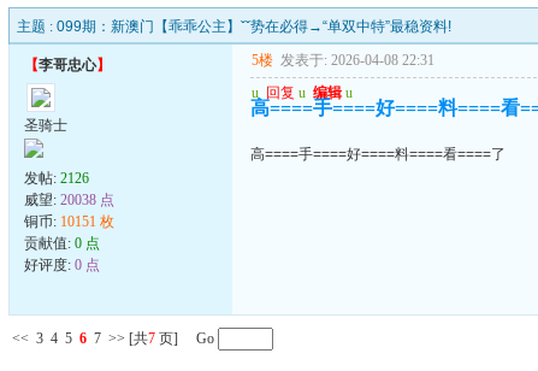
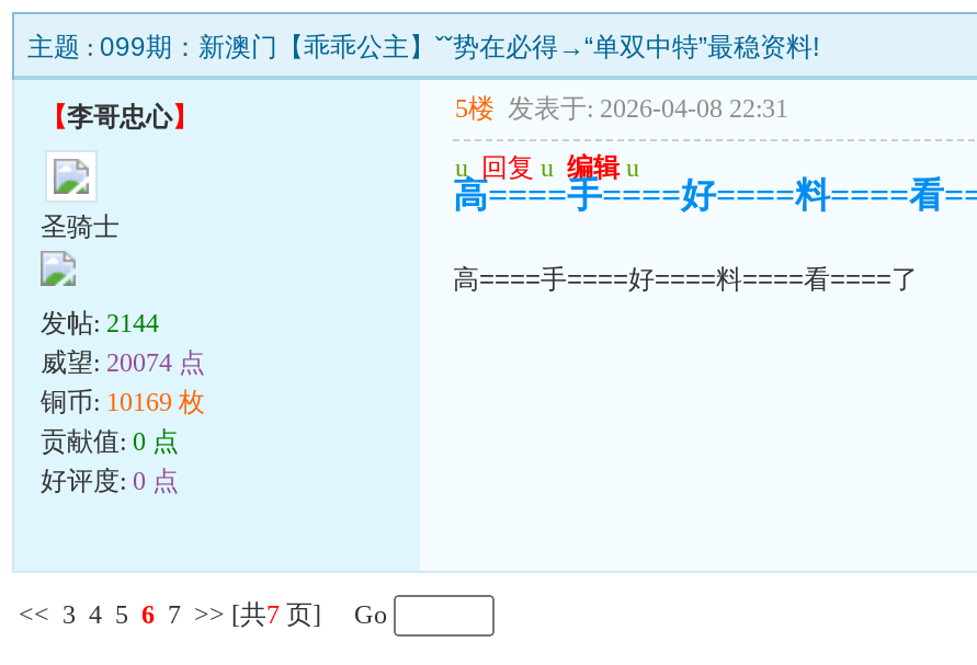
- 发帖: 2126
+ 发帖: 2144

- 威望: 20038 点
+ 威望: 20074 点

- 铜币: 10151 枚
+ 铜币: 10169 枚
